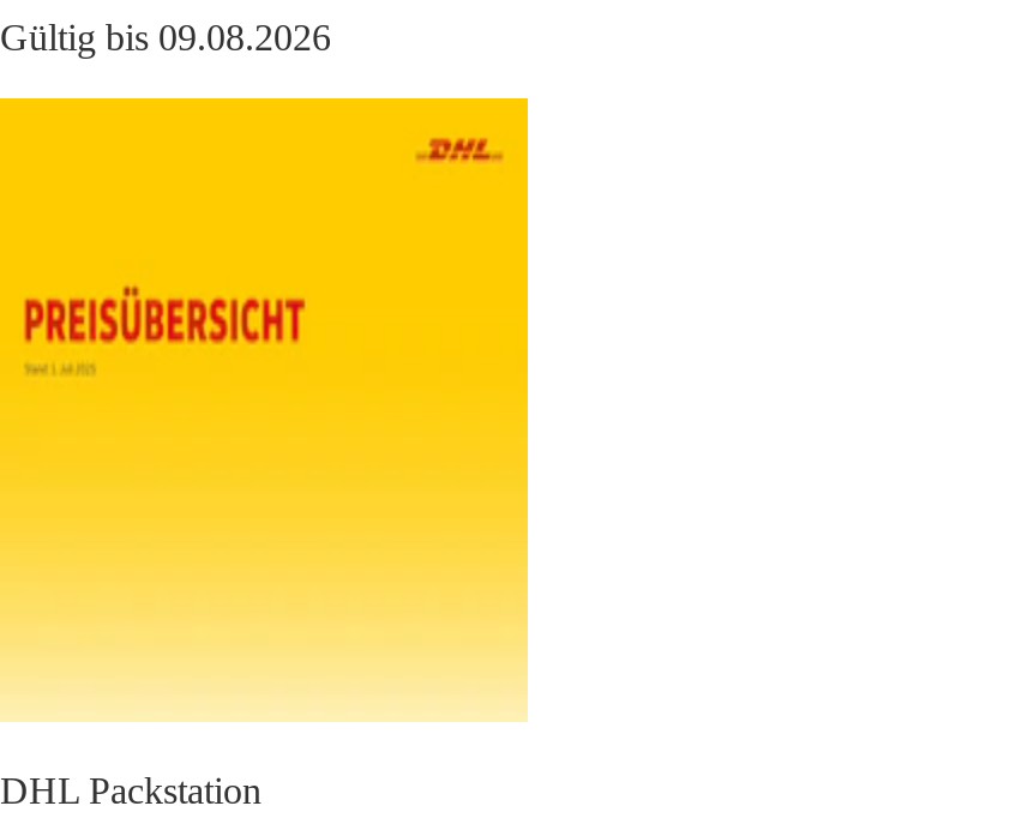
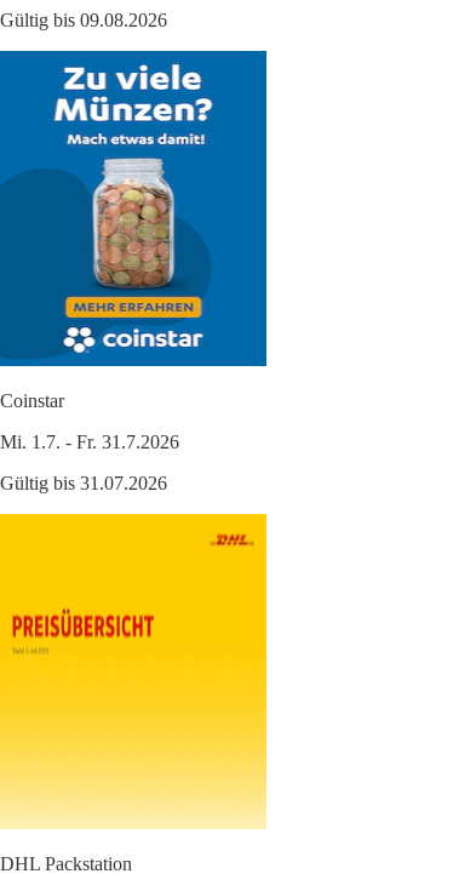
+ [image]
+ Coinstar
+ Mi. 1.7. - Fr. 31.7.2026
+ Gültig bis 31.07.2026
